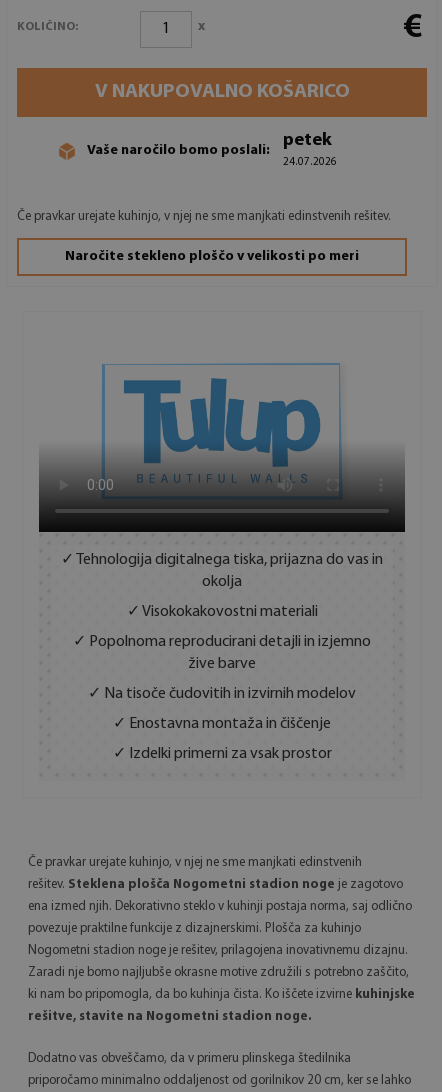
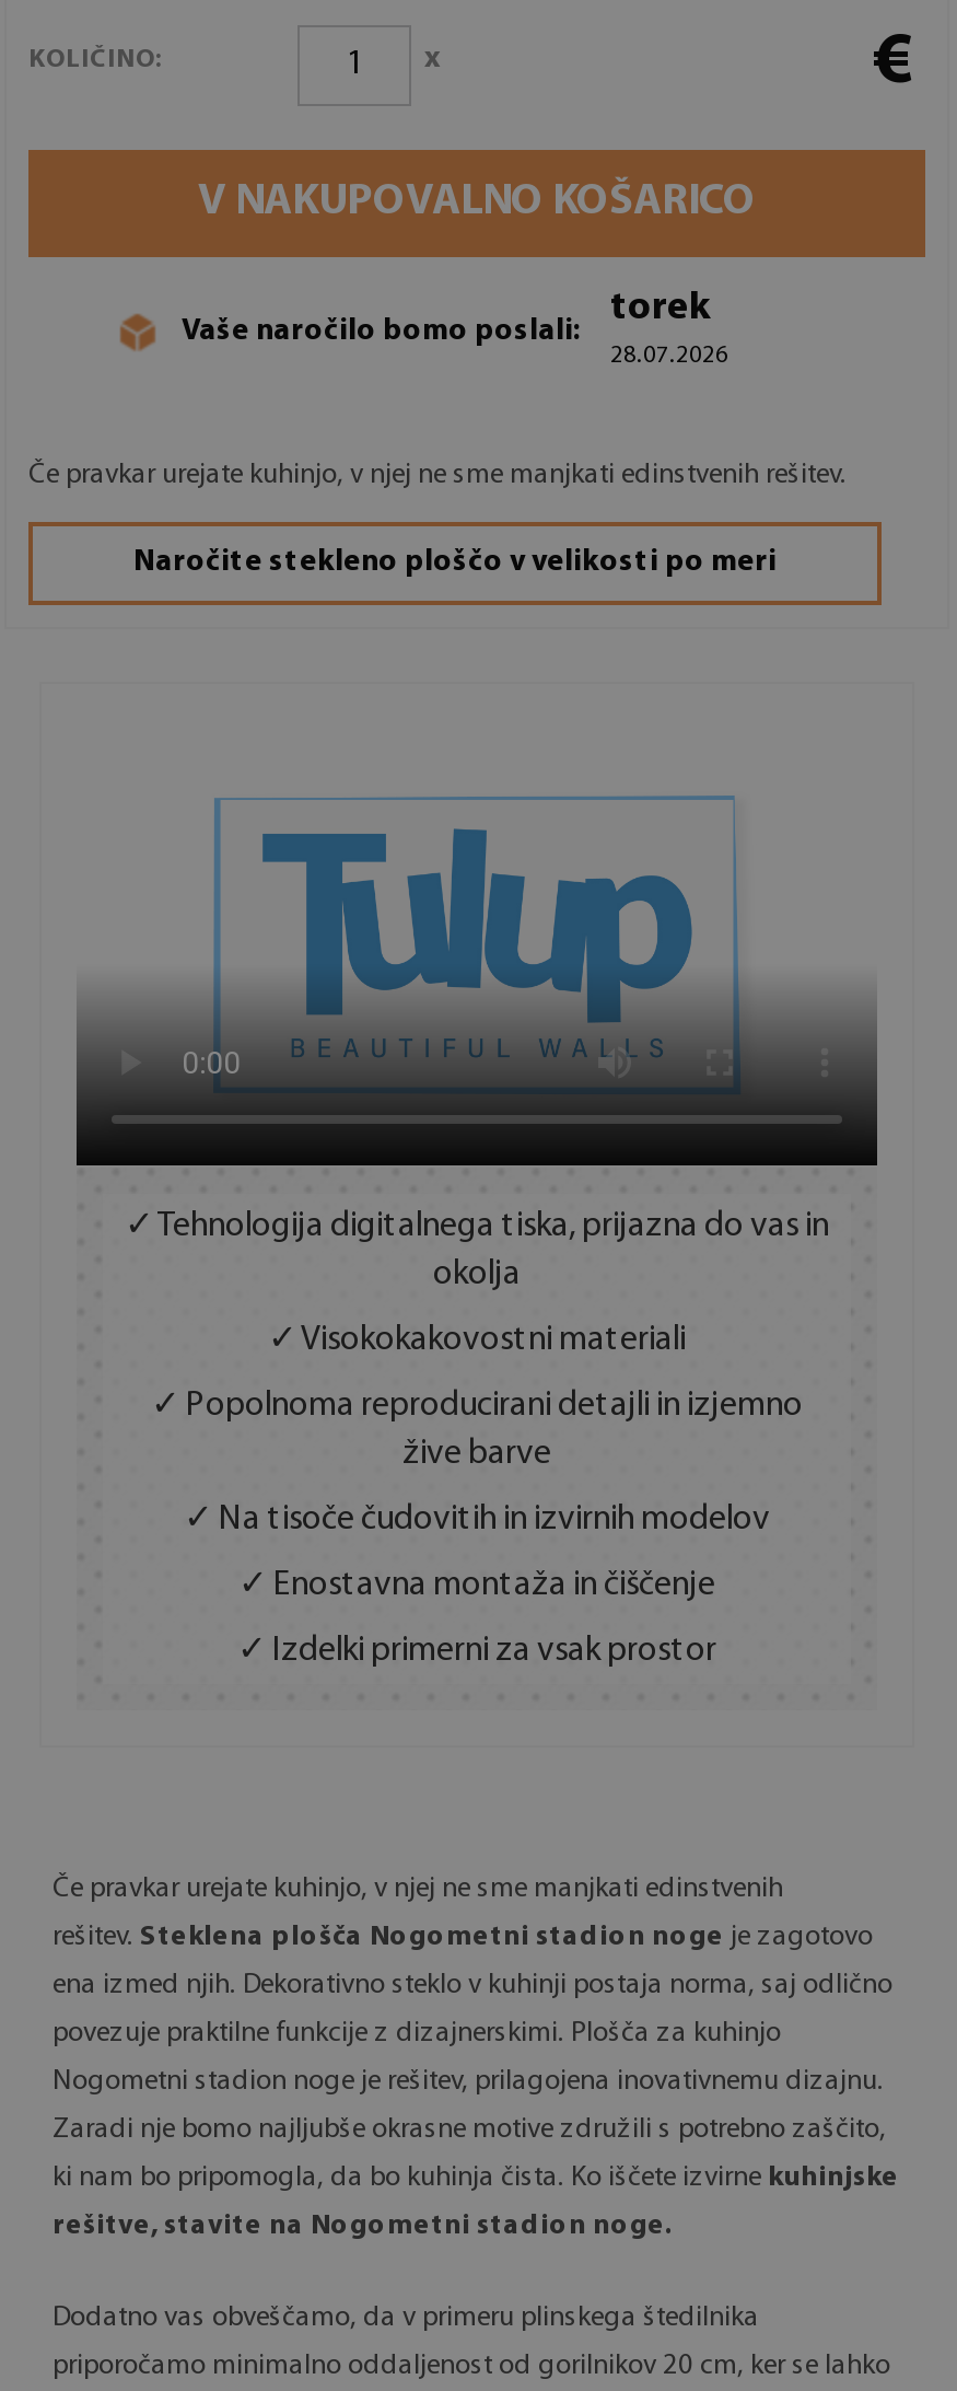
- petek
- 24.07.2026
+ torek
+ 28.07.2026
